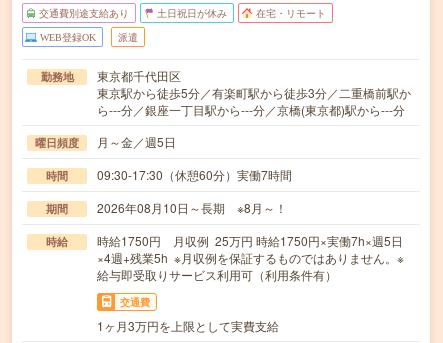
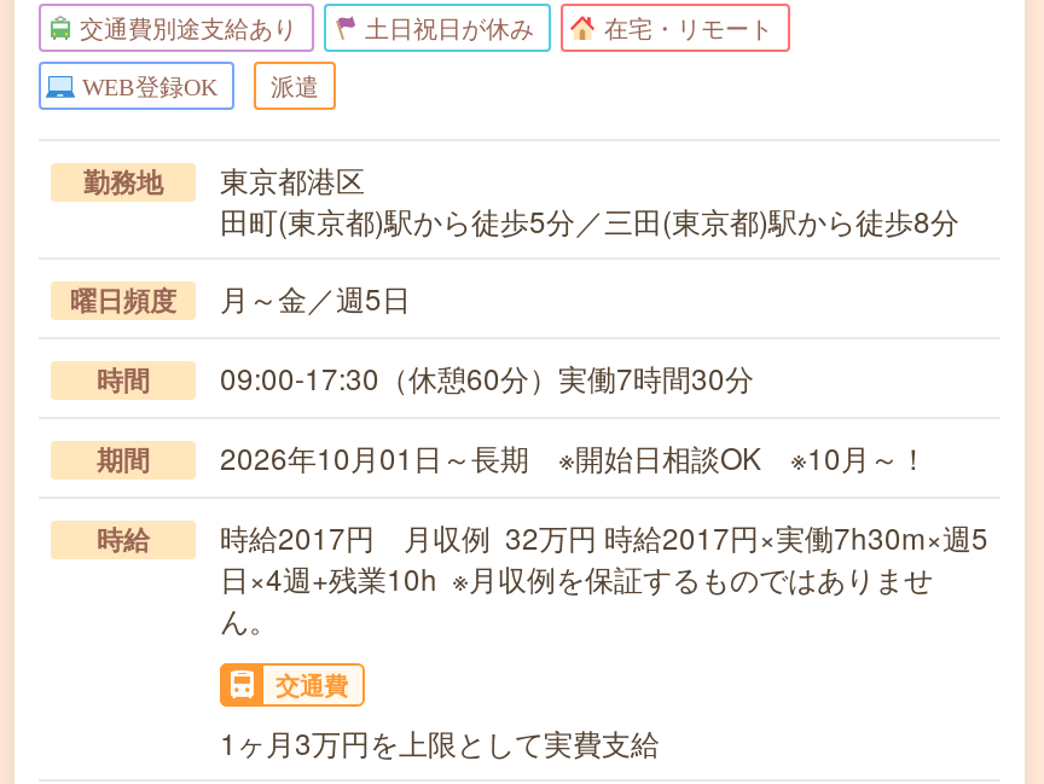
- 東京都千代田区
- 東京駅から徒歩5分／有楽町駅から徒歩3分／二重橋前駅か
- ら---分／銀座一丁目駅から---分／京橋(東京都)駅から---分
+ 東京都港区
+ 田町(東京都)駅から徒歩5分／三田(東京都)駅から徒歩8分

- 09:30-17:30（休憩60分）実働7時間
+ 09:00-17:30（休憩60分）実働7時間30分

- 2026年08月10日～長期 ※8月～！
+ 2026年10月01日～長期 ※開始日相談OK ※10月～！

- 時給1750円 月収例 25万円 時給1750円×実働7h×週5日
- ×4週+残業5h ※月収例を保証するものではありません。※
- 給与即受取りサービス利用可（利用条件有）
+ 時給2017円 月収例 32万円 時給2017円×実働7h30m×週5
+ 日×4週+残業10h ※月収例を保証するものではありませ
+ ん。
